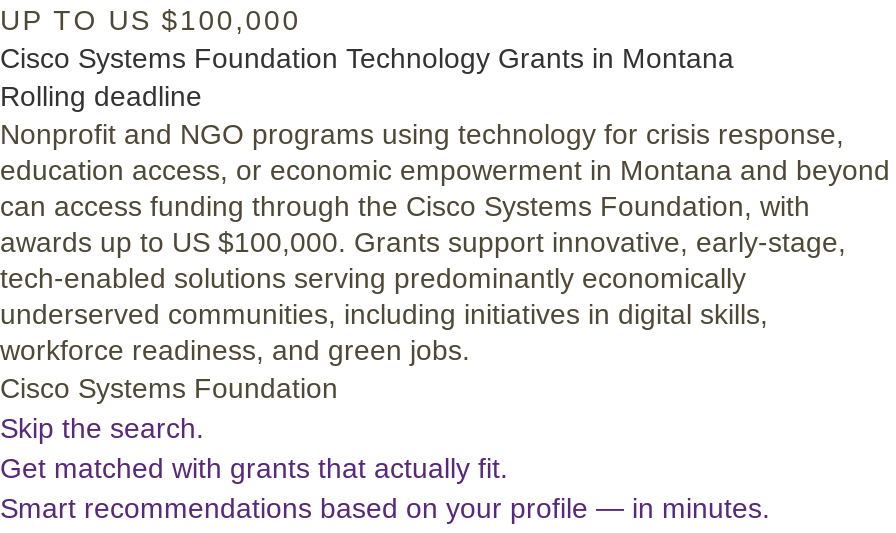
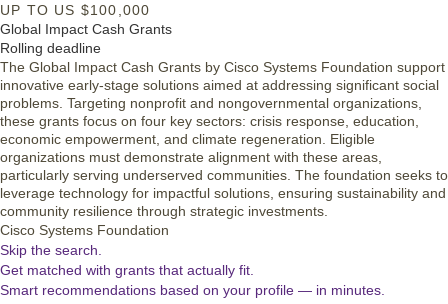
- Cisco Systems Foundation Technology Grants in Montana
+ Global Impact Cash Grants

- Nonprofit and NGO programs using technology for crisis response,
- education access, or economic empowerment in Montana and beyond
- can access funding through the Cisco Systems Foundation, with
- awards up to US $100,000. Grants support innovative, early-stage,
- tech-enabled solutions serving predominantly economically
- underserved communities, including initiatives in digital skills,
- workforce readiness, and green jobs.
+ The Global Impact Cash Grants by Cisco Systems Foundation support
+ innovative early-stage solutions aimed at addressing significant social
+ problems. Targeting nonprofit and nongovernmental organizations,
+ these grants focus on four key sectors: crisis response, education,
+ economic empowerment, and climate regeneration. Eligible
+ organizations must demonstrate alignment with these areas,
+ particularly serving underserved communities. The foundation seeks to
+ leverage technology for impactful solutions, ensuring sustainability and
+ community resilience through strategic investments.
